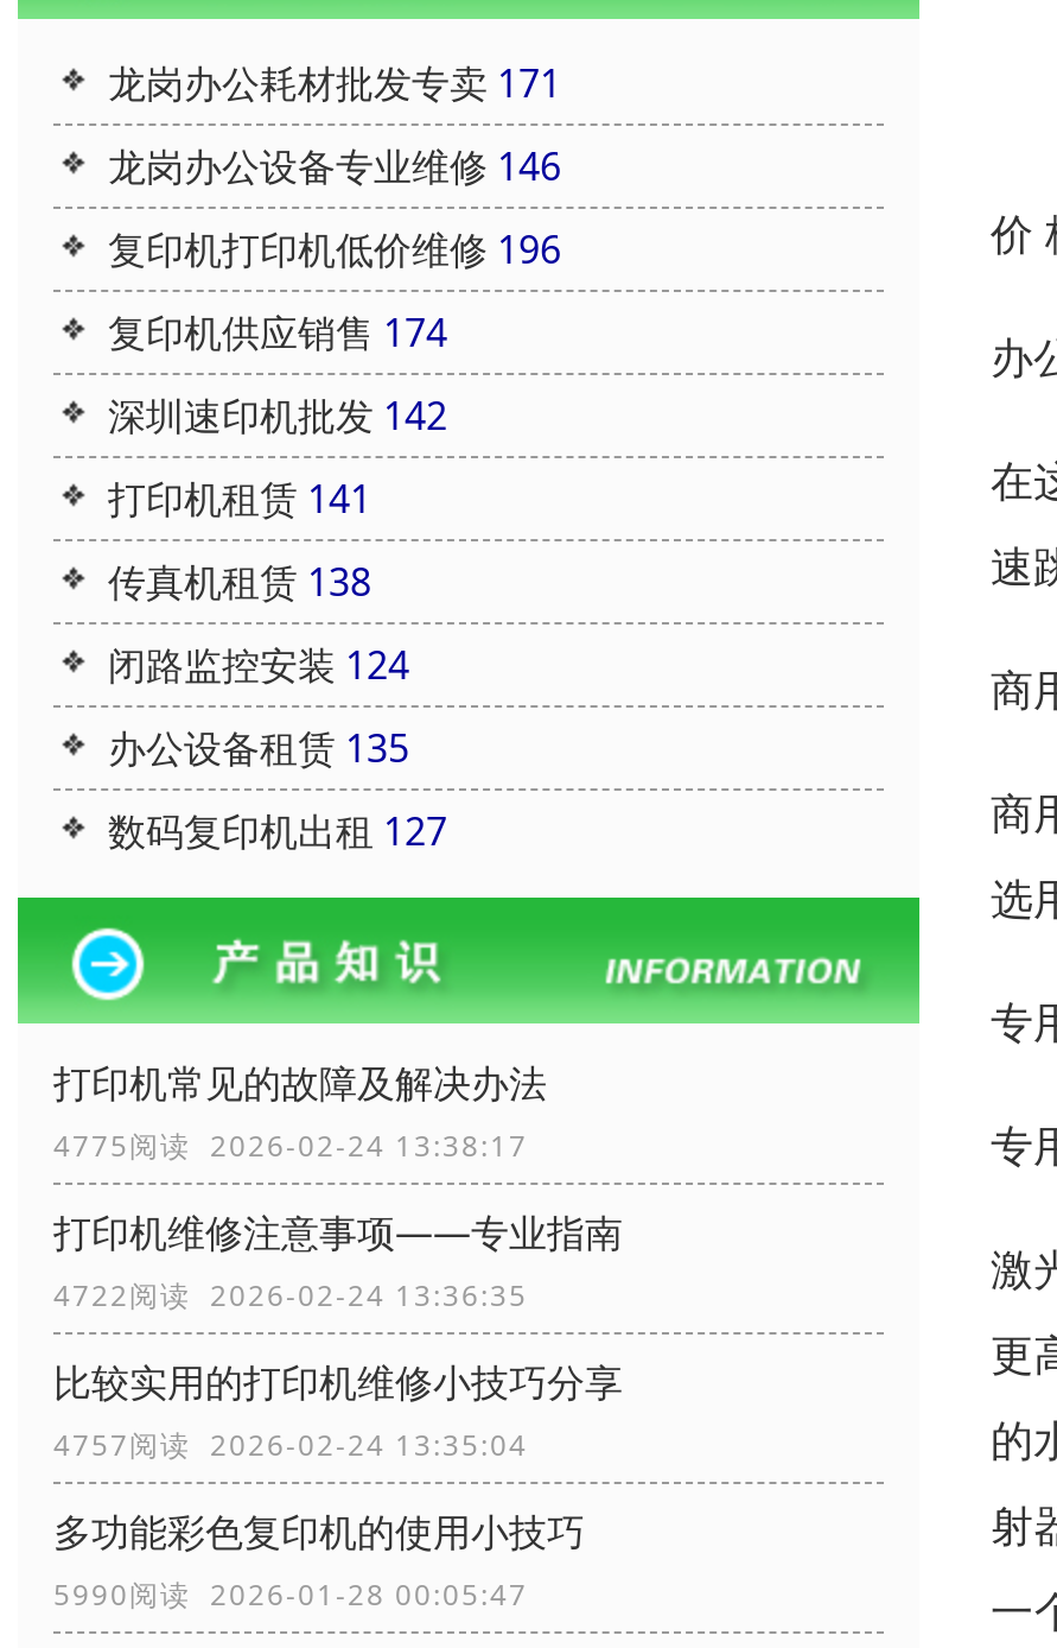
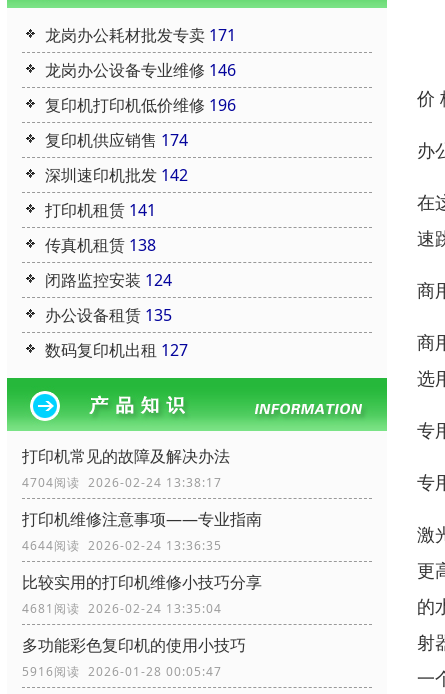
- 4775阅读 2026-02-24 13:38:17
+ 4704阅读 2026-02-24 13:38:17

- 4722阅读 2026-02-24 13:36:35
+ 4644阅读 2026-02-24 13:36:35

- 4757阅读 2026-02-24 13:35:04
+ 4681阅读 2026-02-24 13:35:04

- 5990阅读 2026-01-28 00:05:47
+ 5916阅读 2026-01-28 00:05:47
